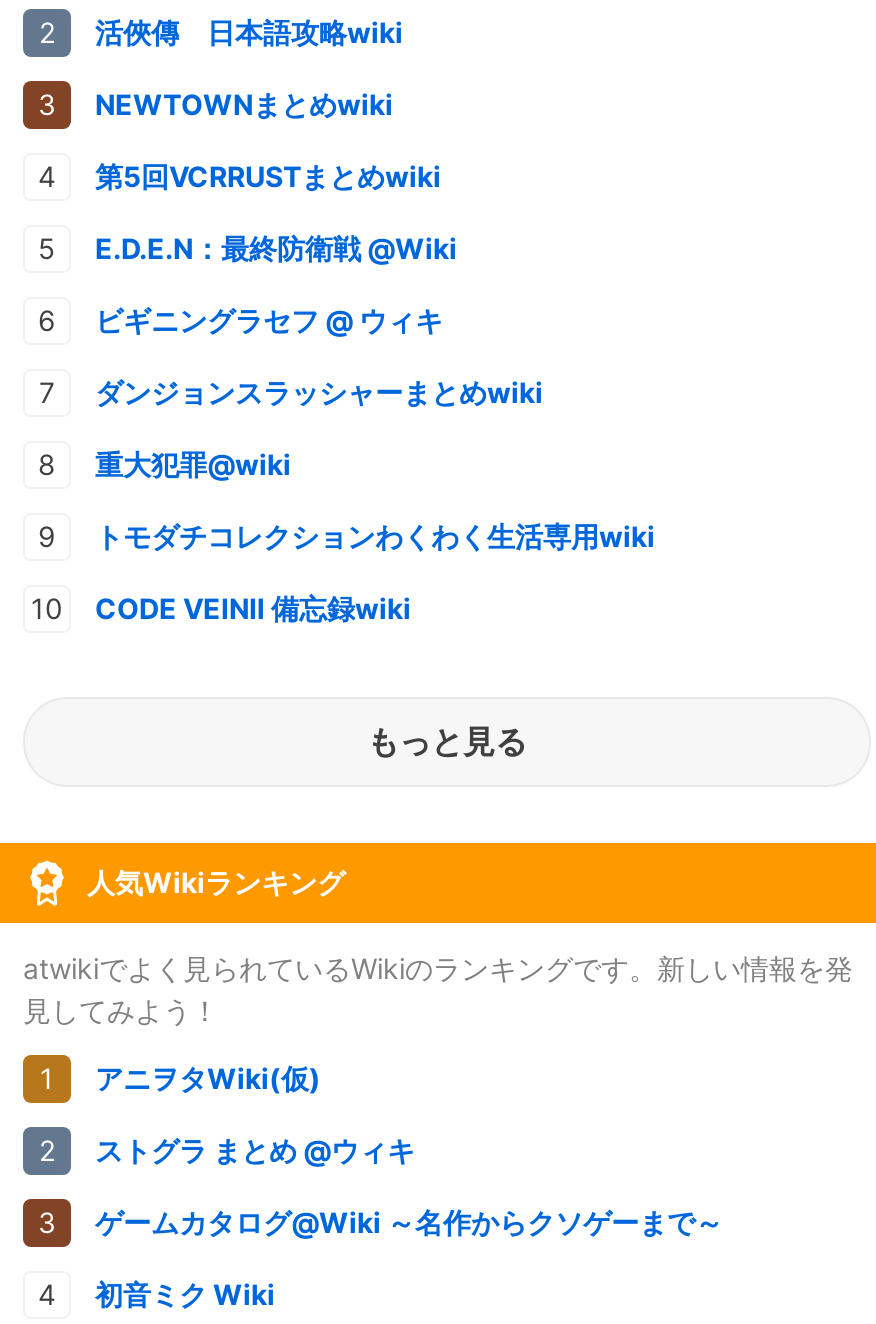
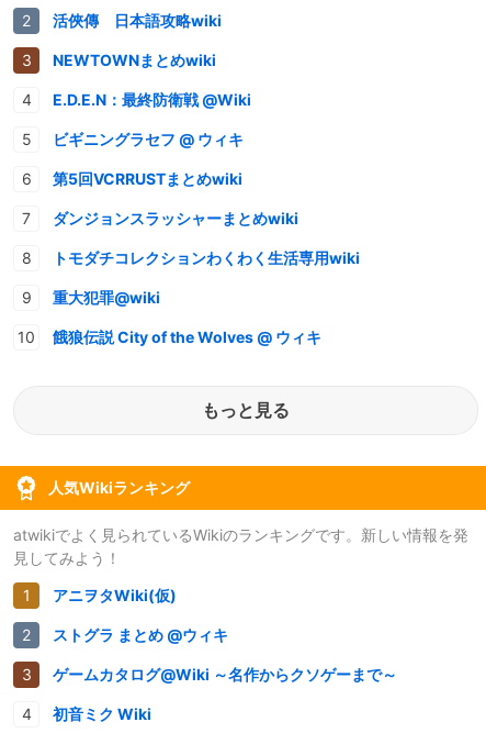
moved down: 第5回VCRRUSTまとめwiki

moved up: E.D.E.N：最終防衛戦 @Wiki | ビギニングラセフ @ ウィキ

moved down: 重大犯罪@wiki

moved up: トモダチコレクションわくわく生活専用wiki

- CODE VEINⅡ 備忘録wiki
+ 餓狼伝説 City of the Wolves @ ウィキ
